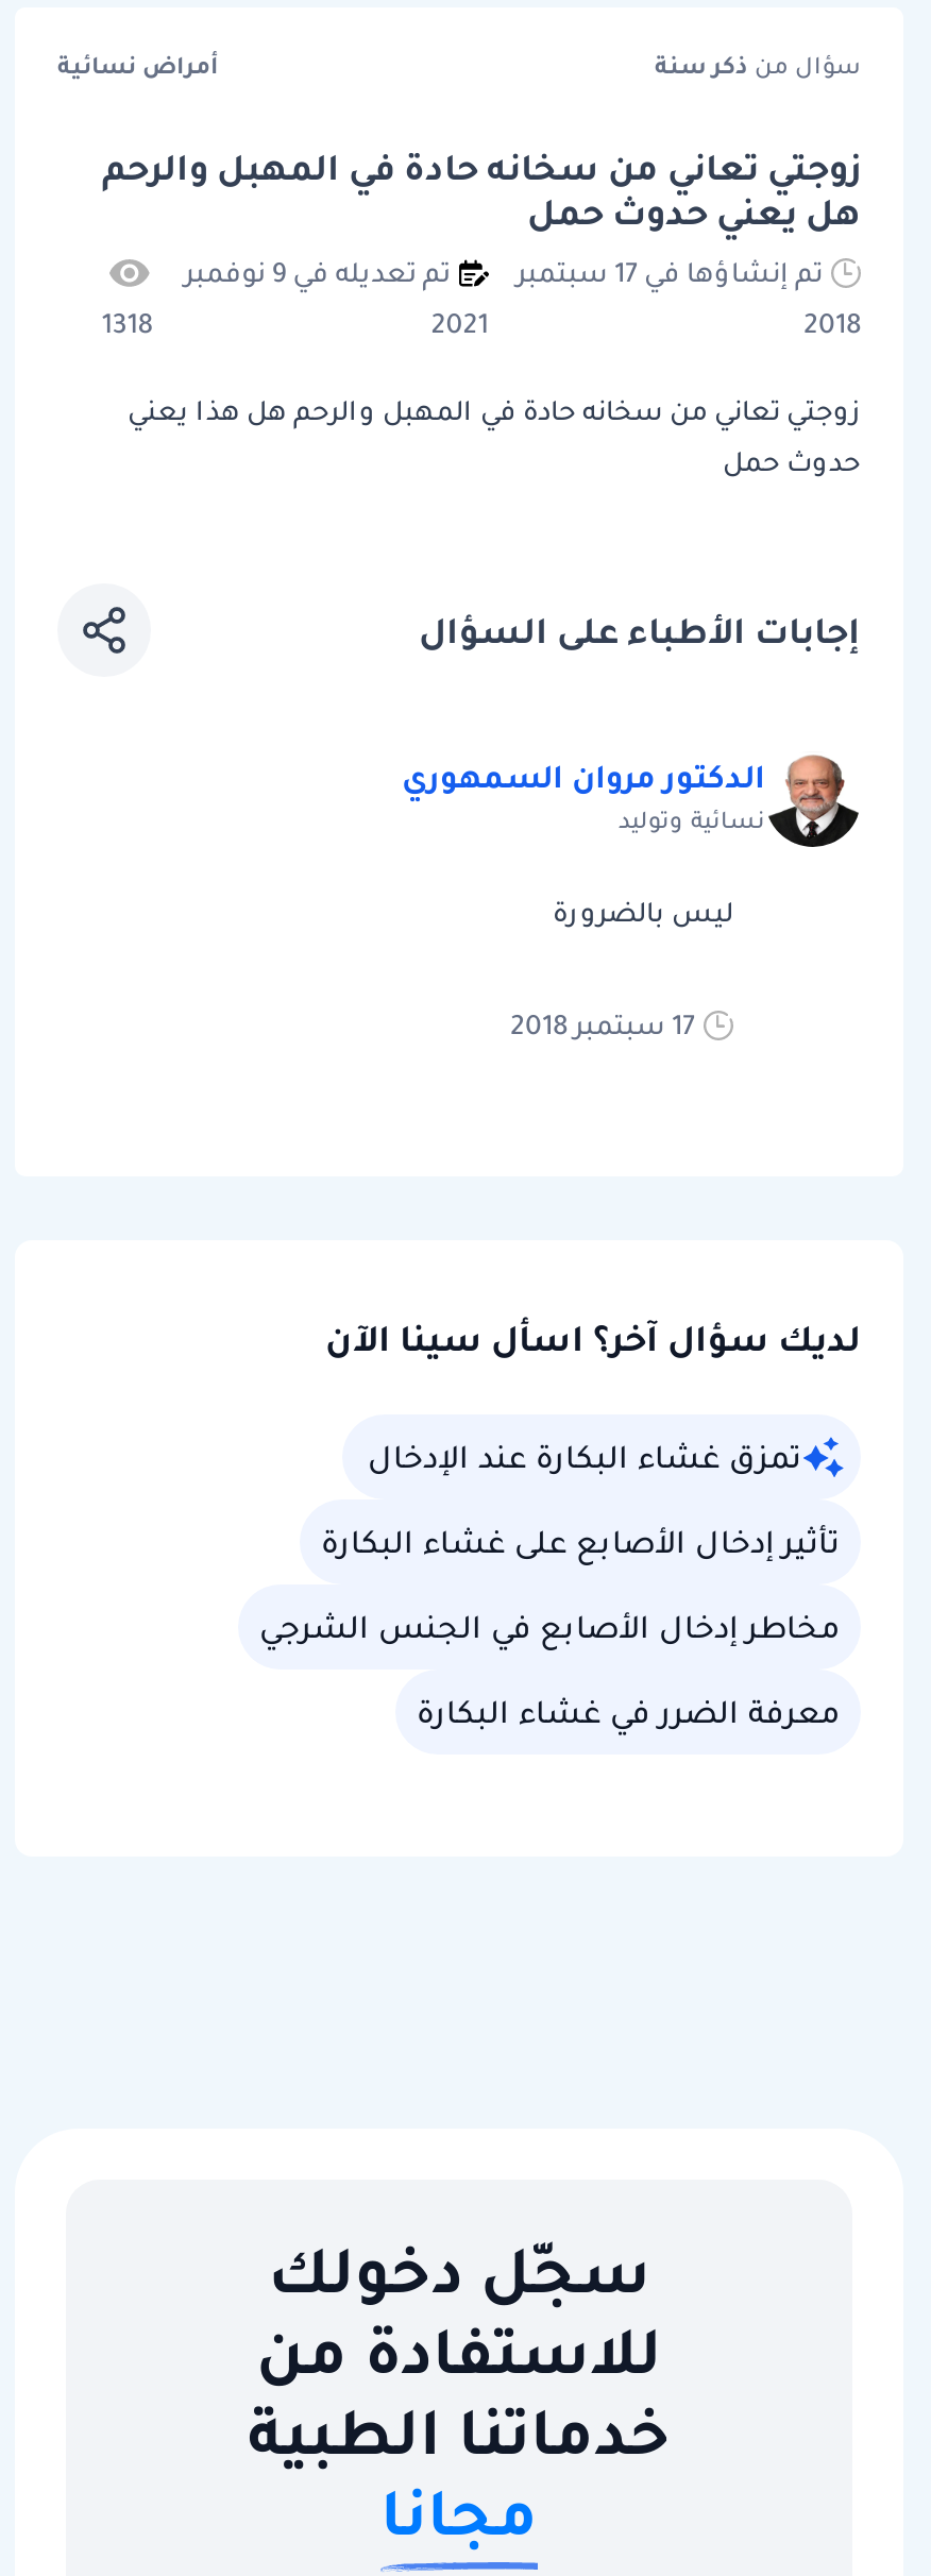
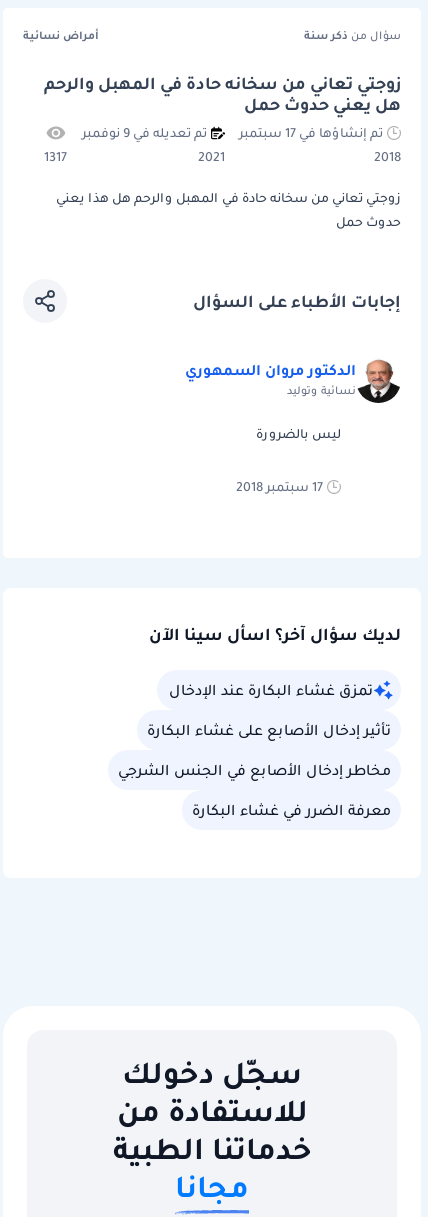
- 1318
+ 1317
